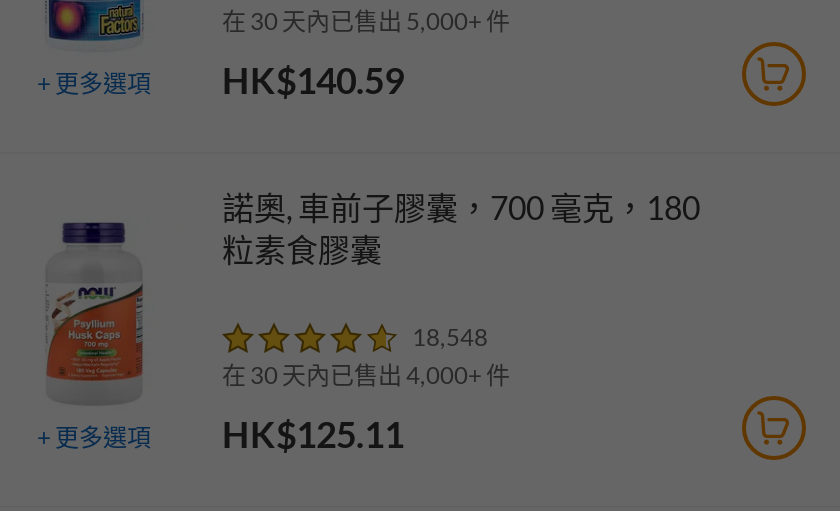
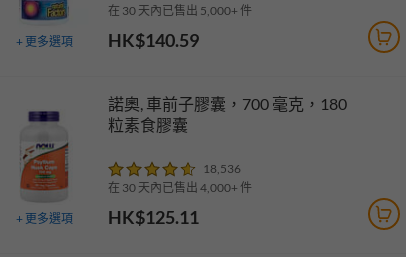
- 18,548
+ 18,536
